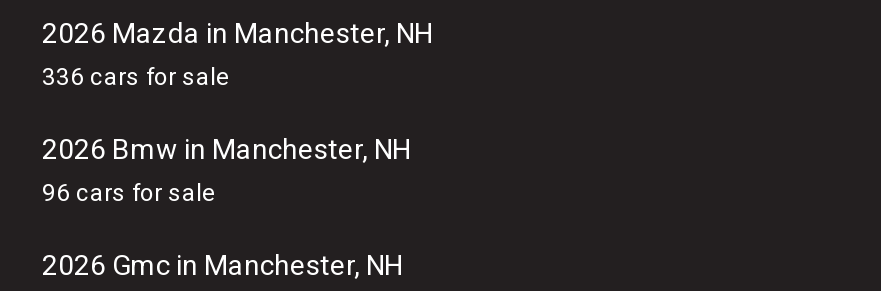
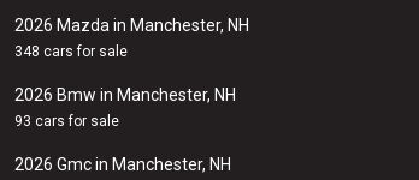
- 336 cars for sale
+ 348 cars for sale

- 96 cars for sale
+ 93 cars for sale
